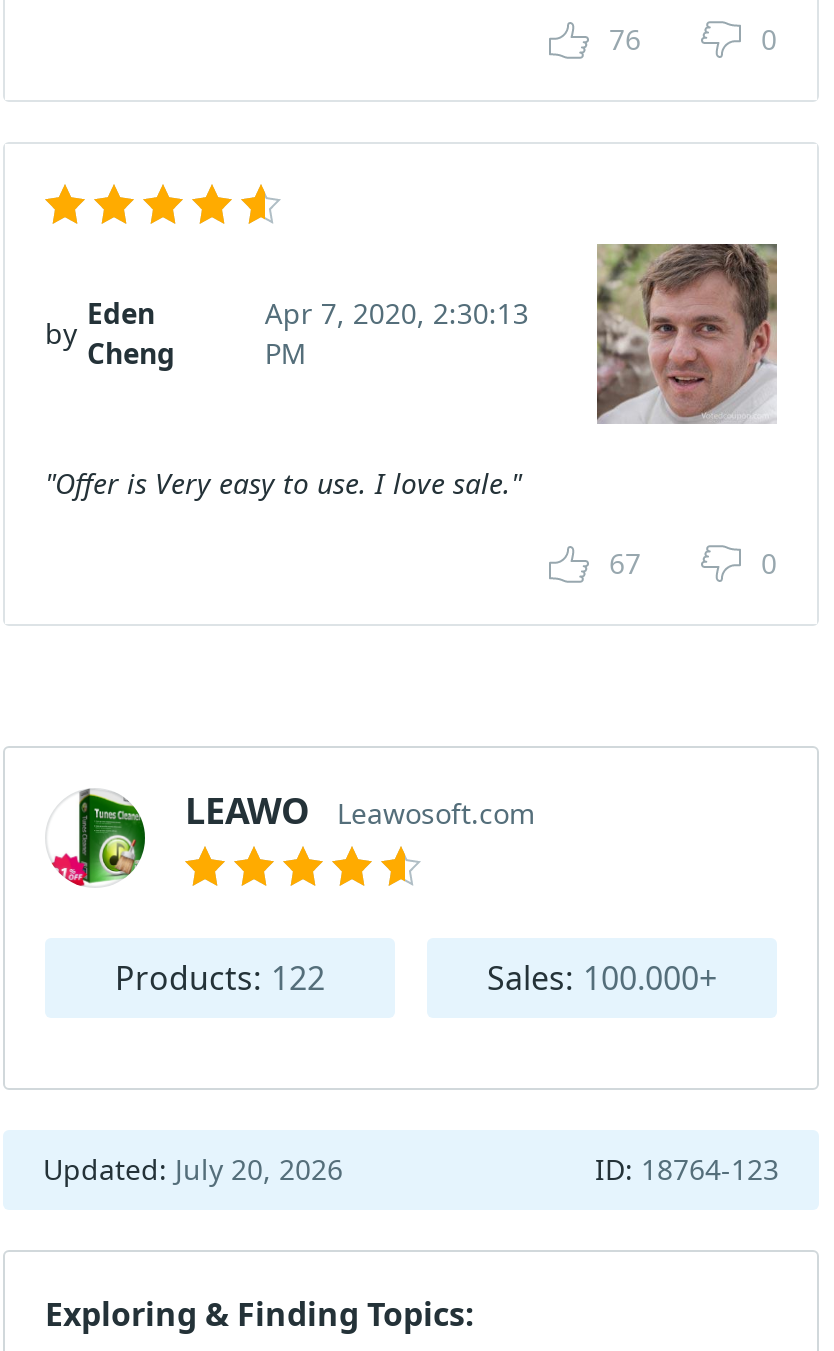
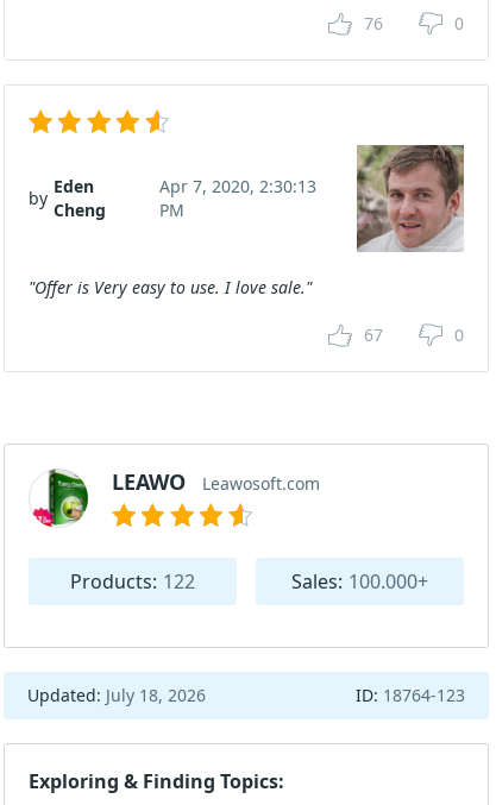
- Updated: July 20, 2026
+ Updated: July 18, 2026
